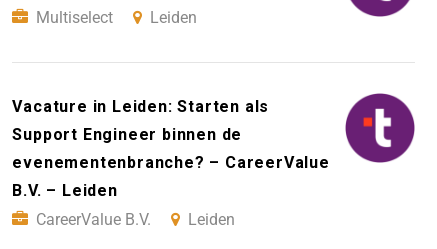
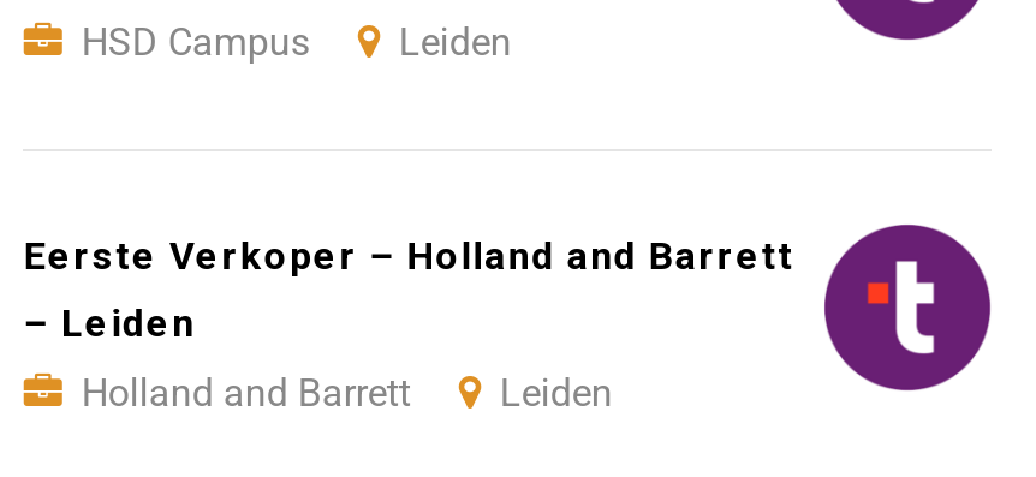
- Multiselect
+ HSD Campus

- Vacature in Leiden: Starten als
- Support Engineer binnen de
- evenementenbranche? – CareerValue
- B.V. – Leiden
- CareerValue B.V.
+ Eerste Verkoper – Holland and Barrett
+ – Leiden
+ Holland and Barrett
